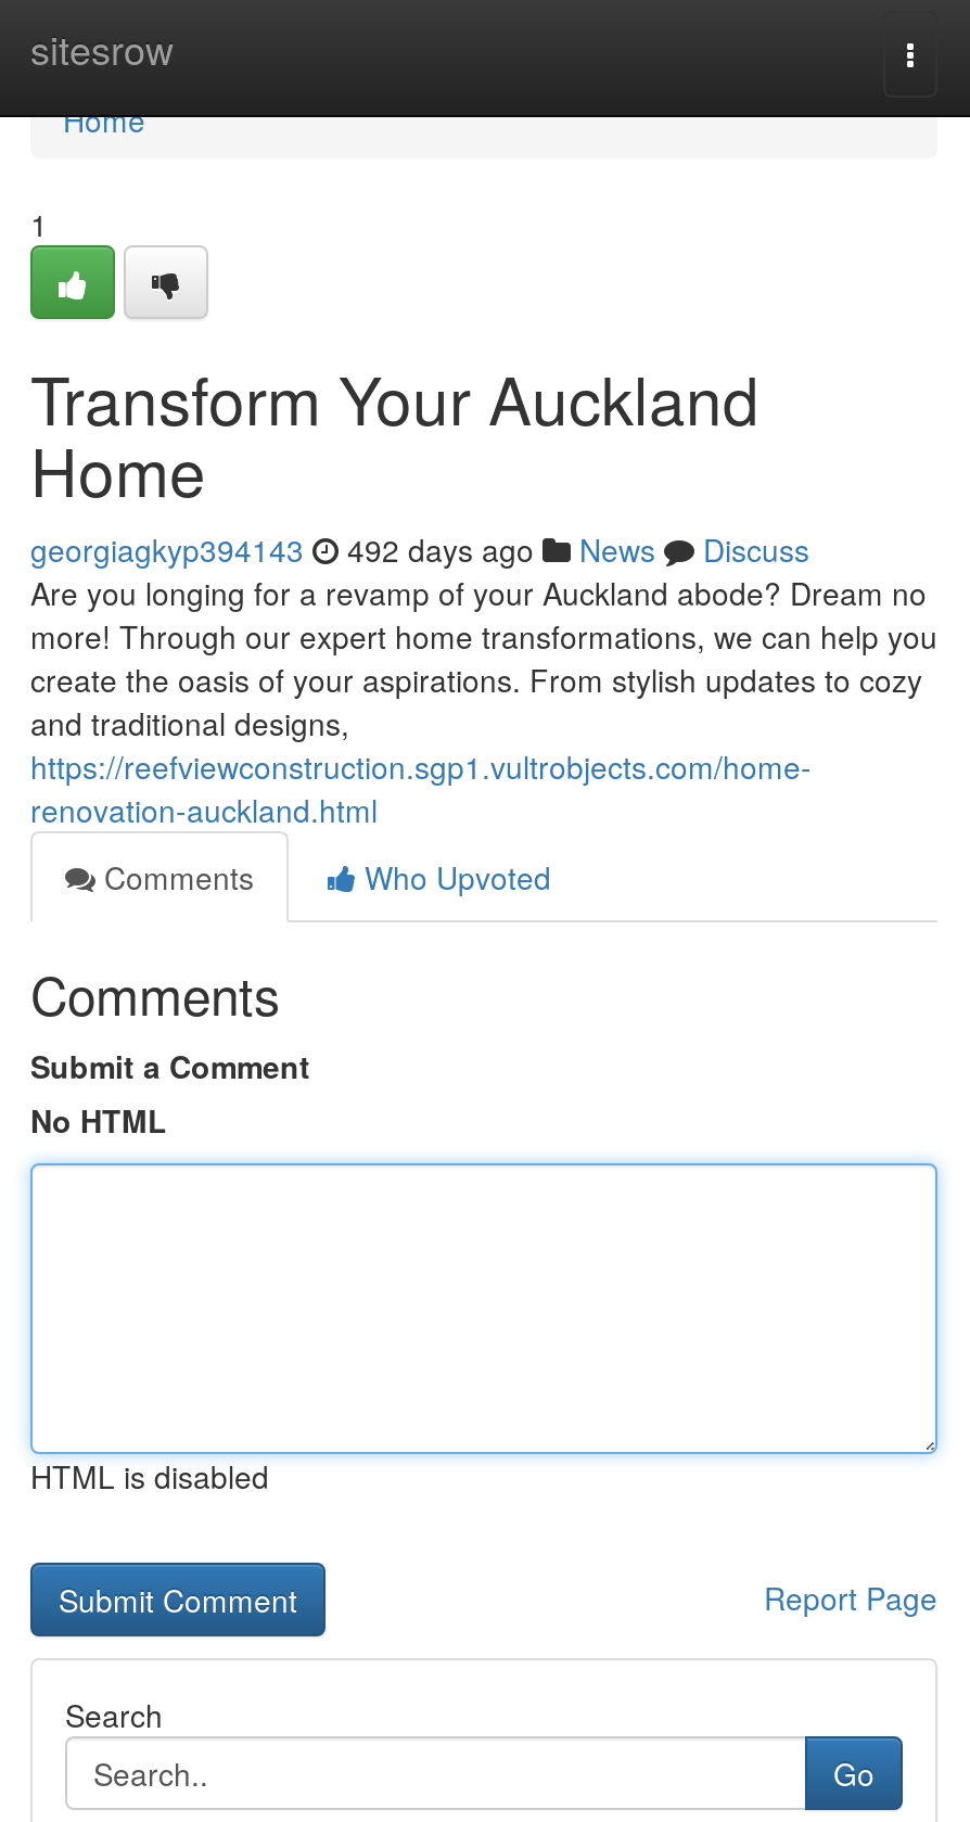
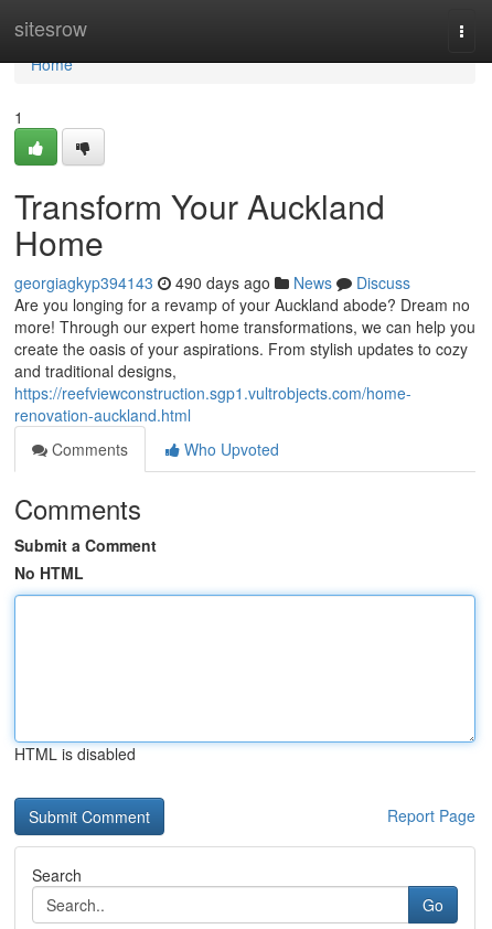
- georgiagkyp394143 492 days ago News Discuss
+ georgiagkyp394143 490 days ago News Discuss
